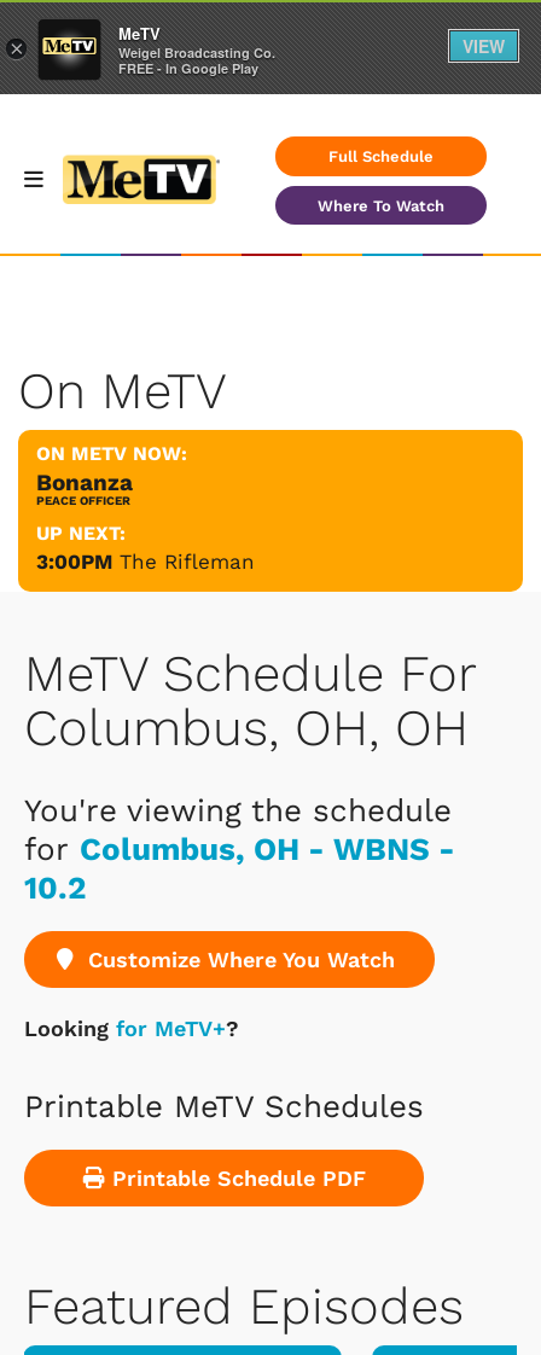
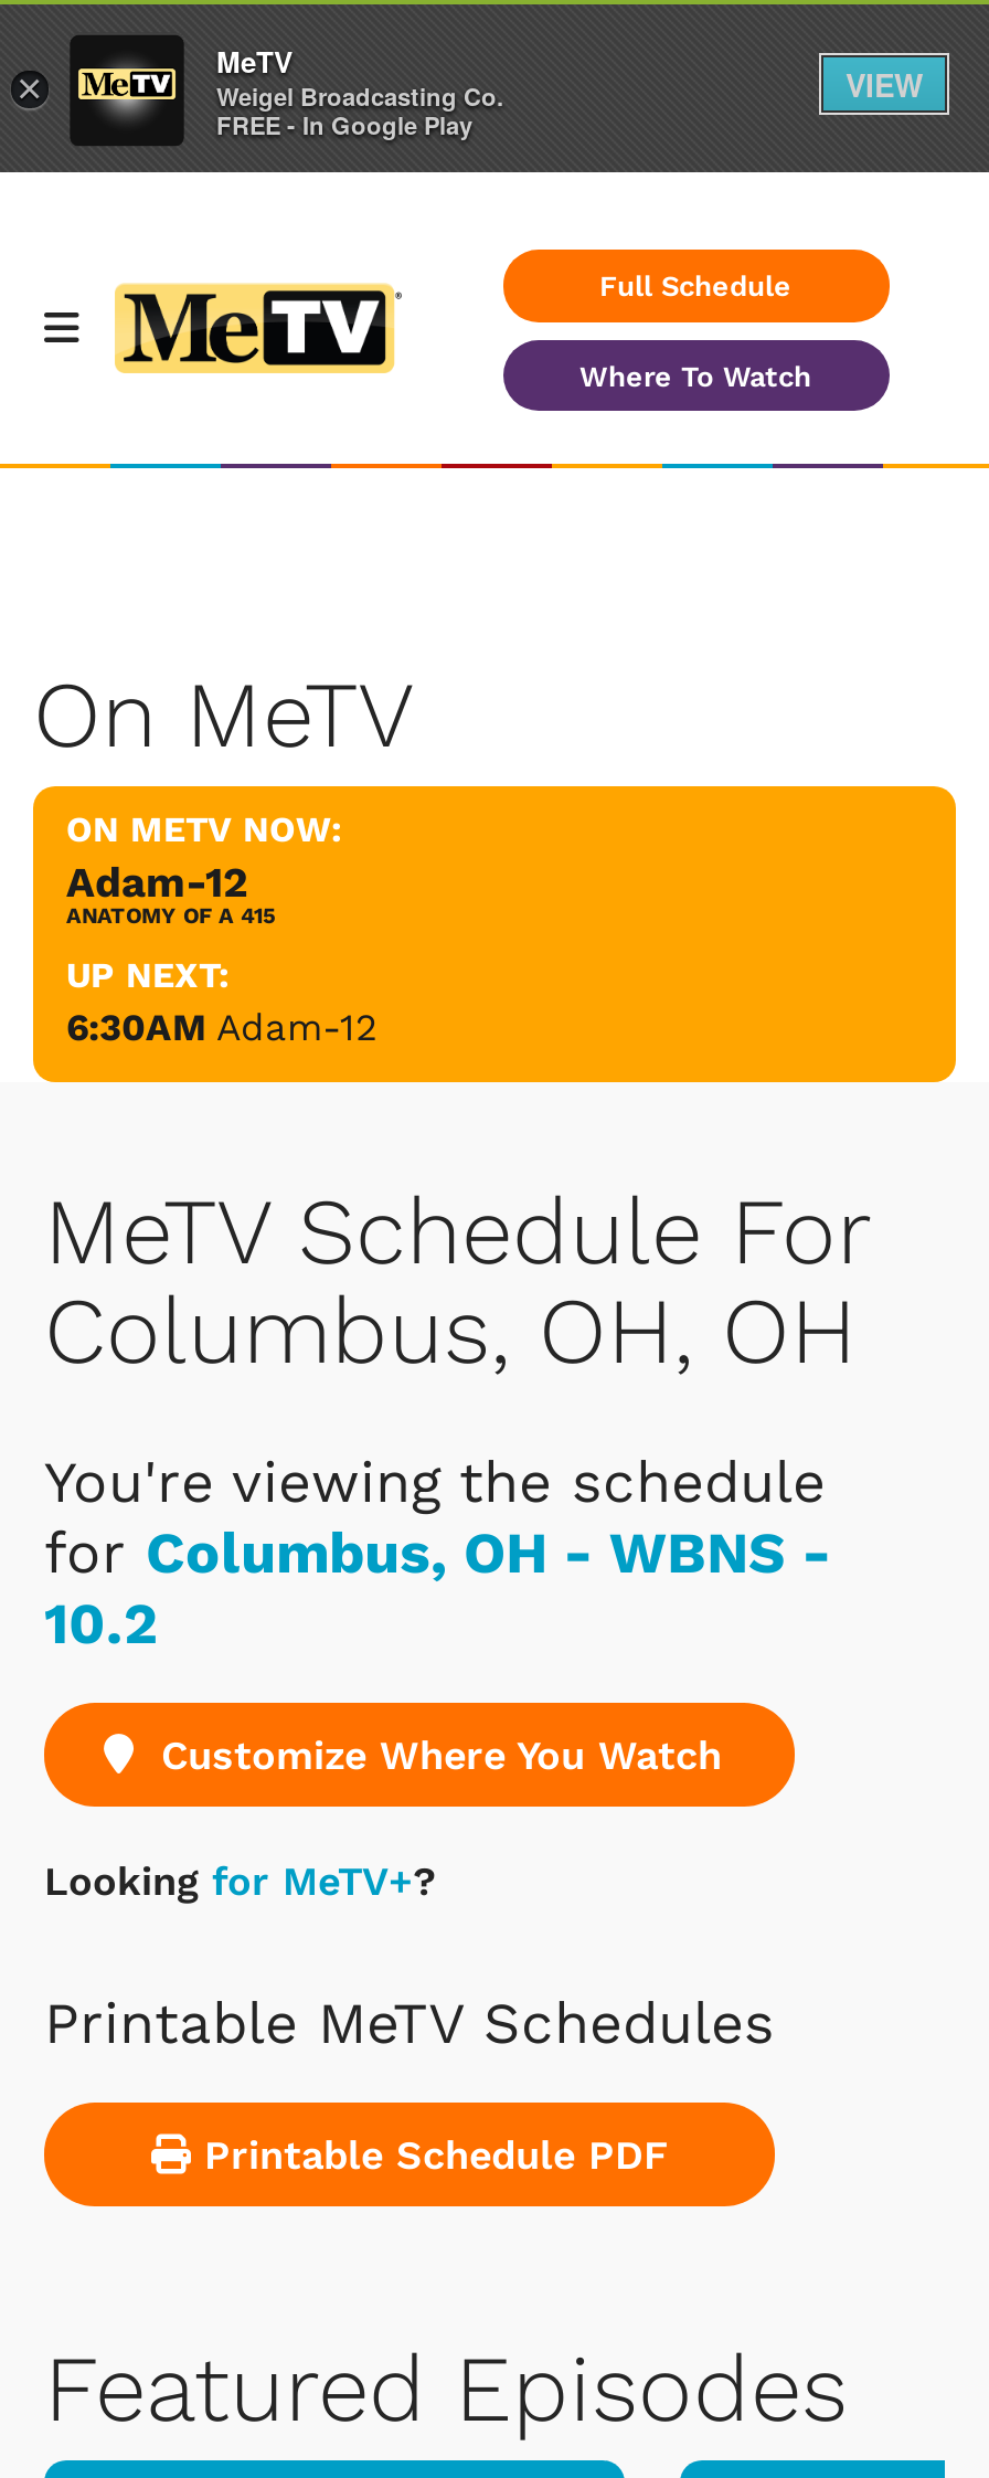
- Bonanza
- PEACE OFFICER
+ Adam-12
+ ANATOMY OF A 415

- 3:00PM The Rifleman
+ 6:30AM Adam-12
